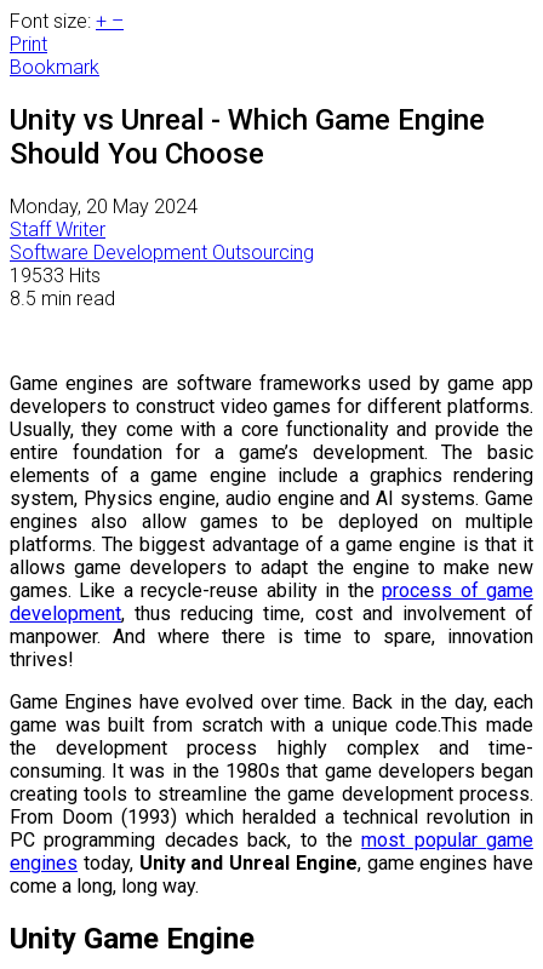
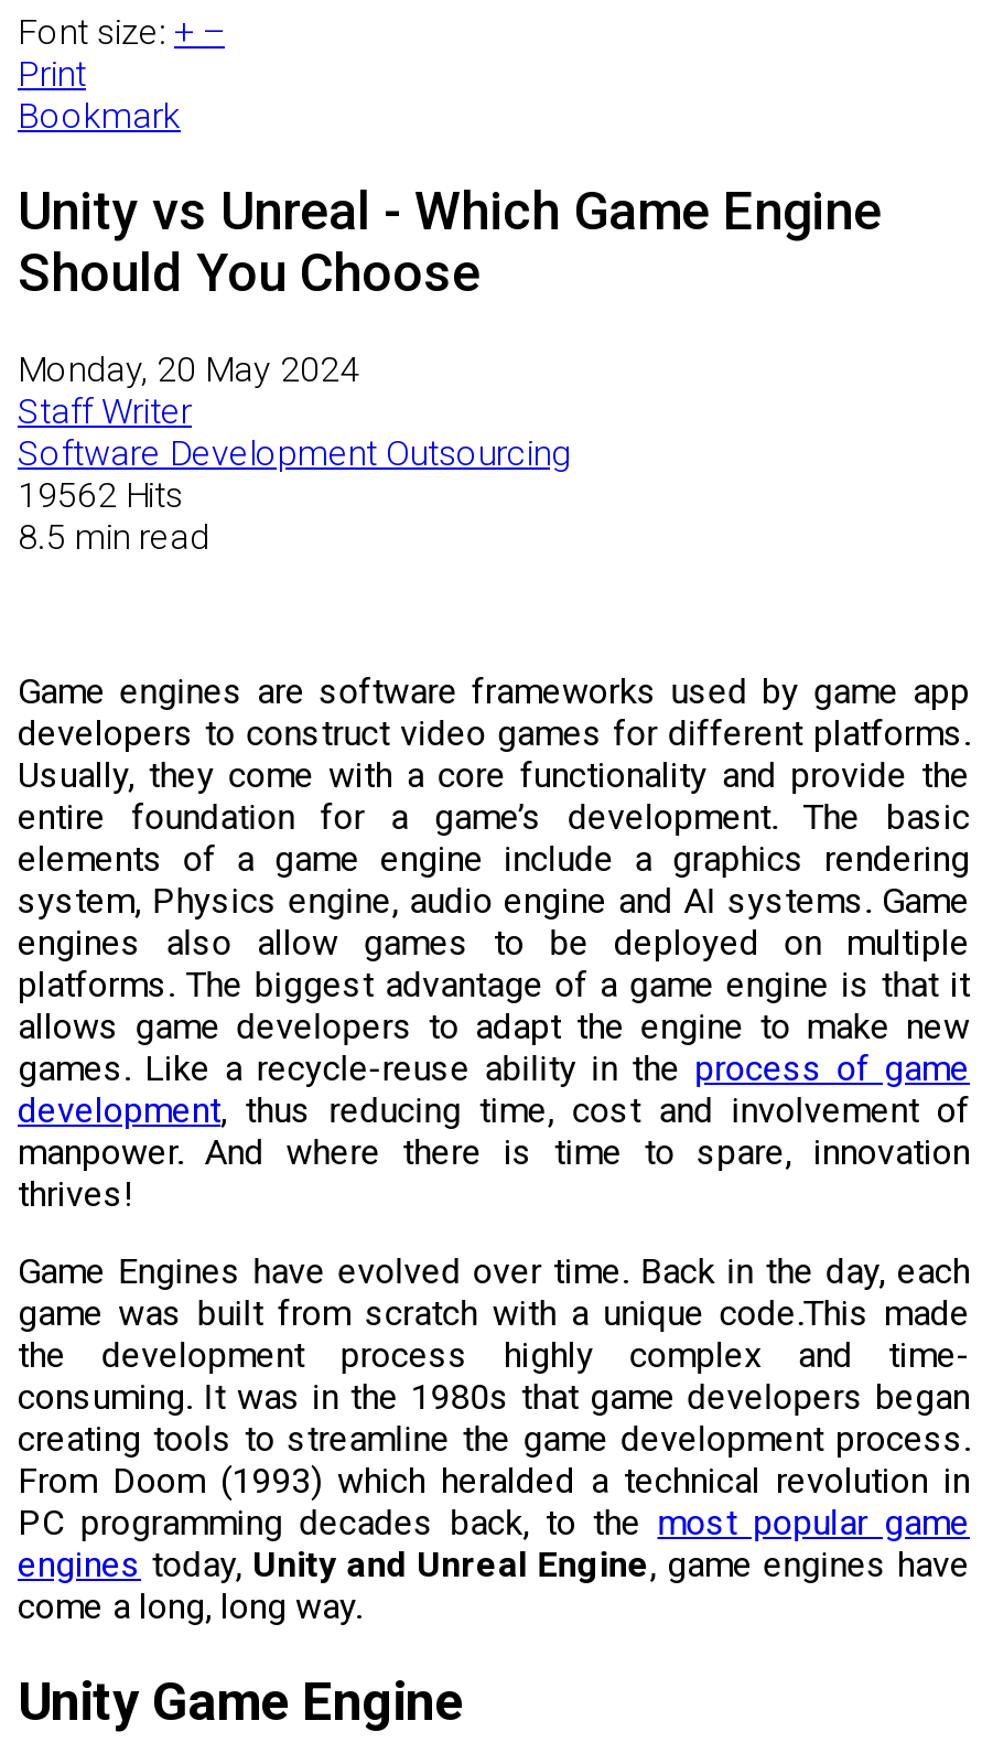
- 19533 Hits
+ 19562 Hits
